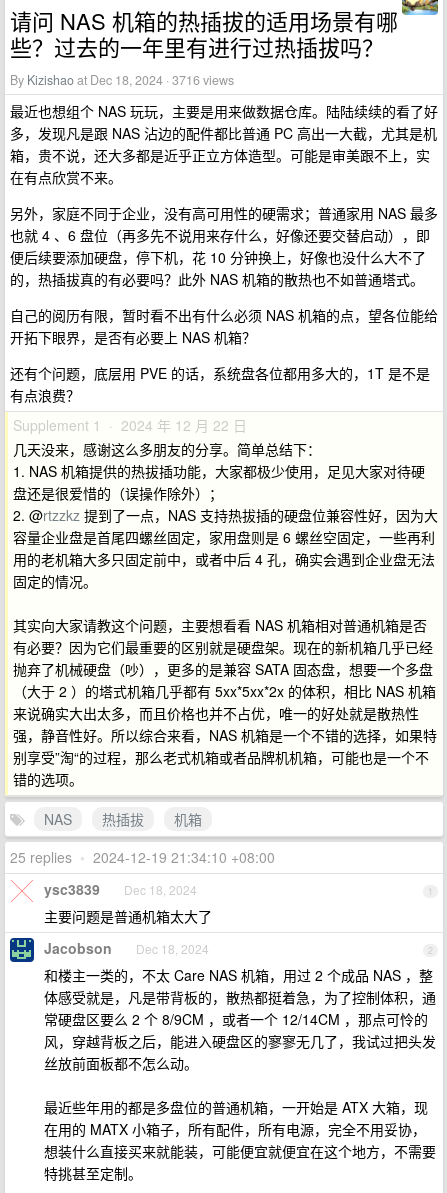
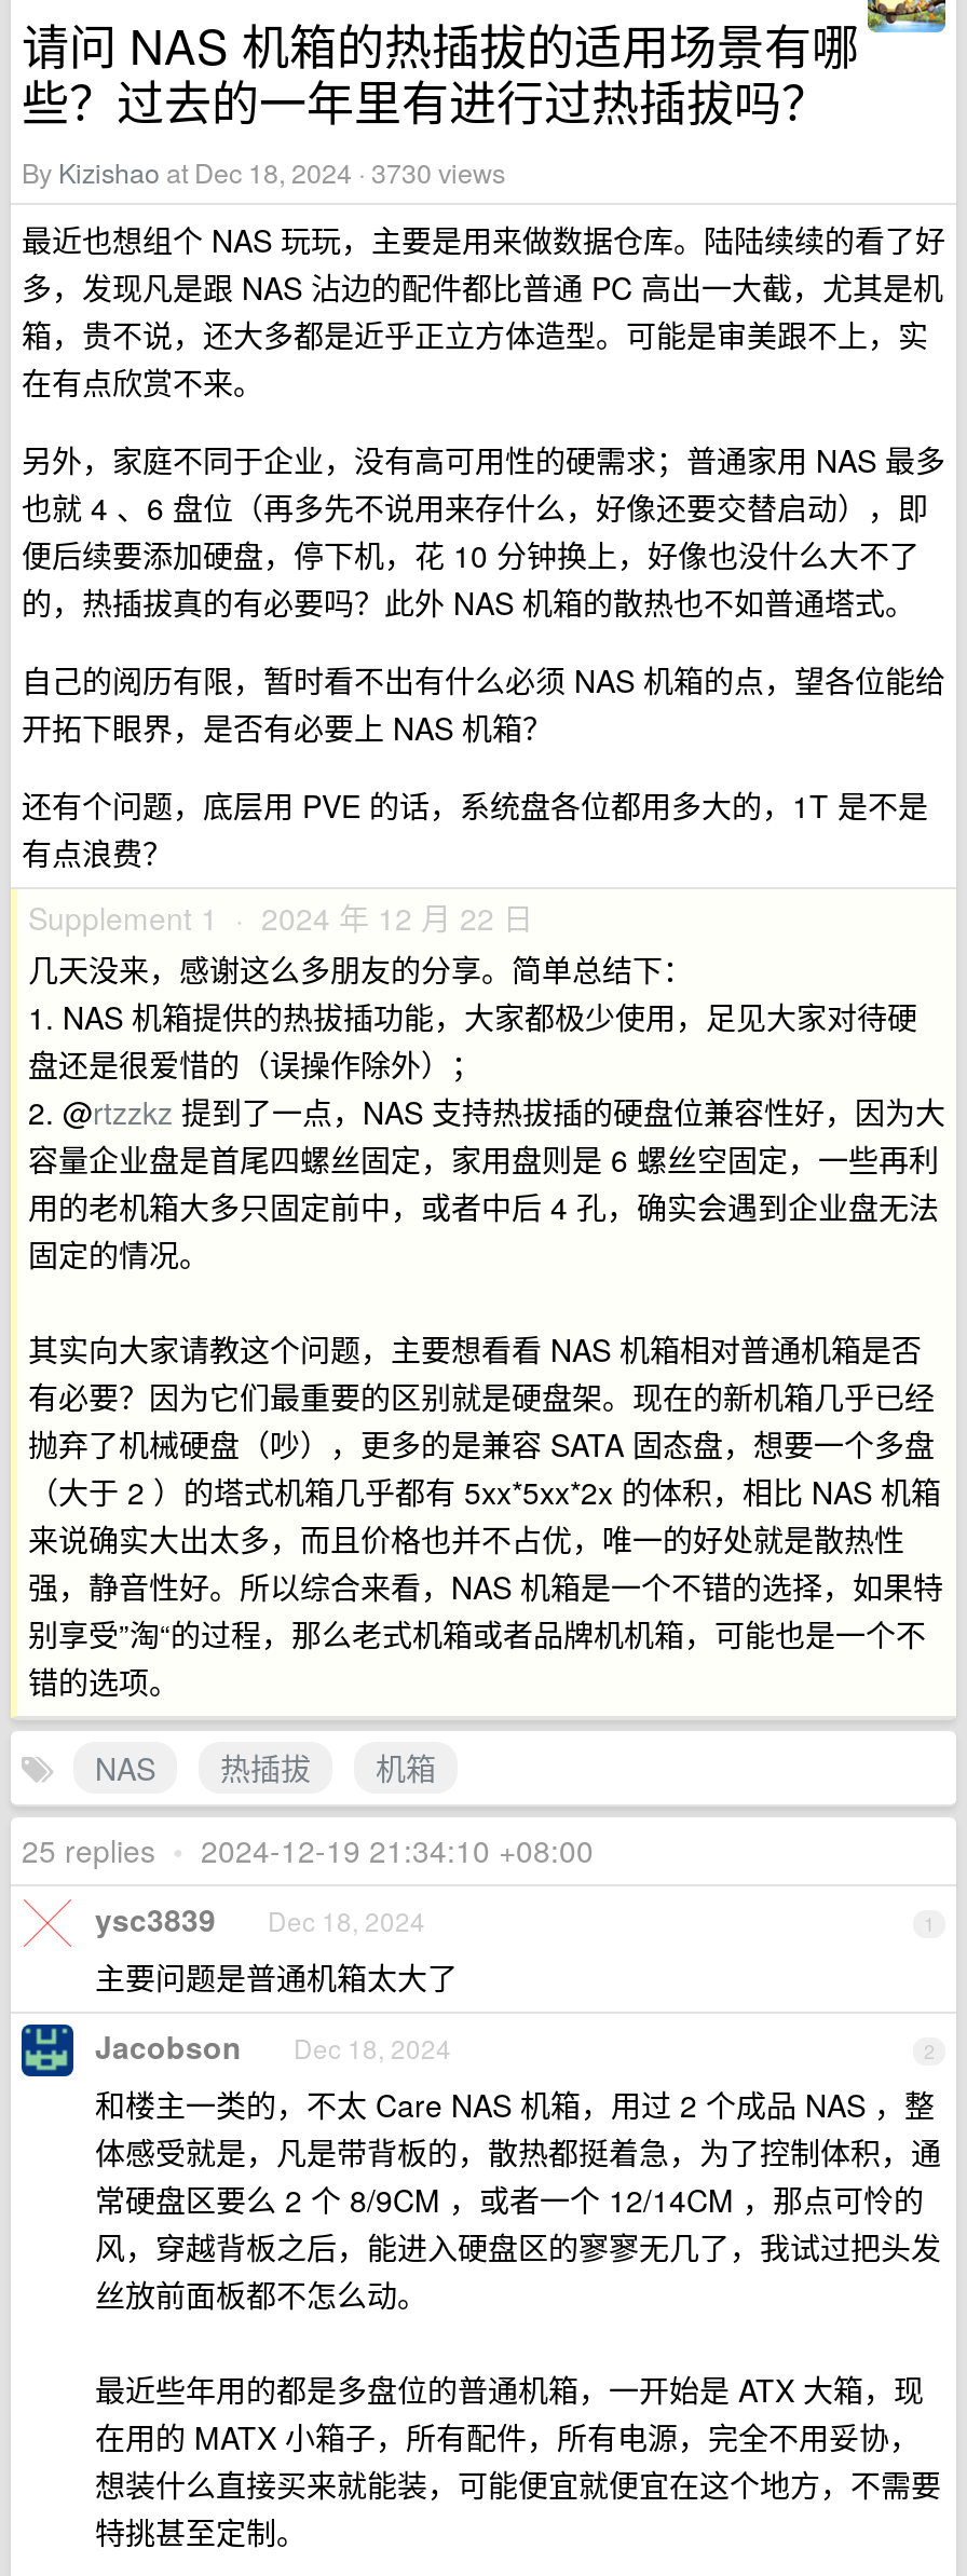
- By Kizishao at Dec 18, 2024 · 3716 views
+ By Kizishao at Dec 18, 2024 · 3730 views
